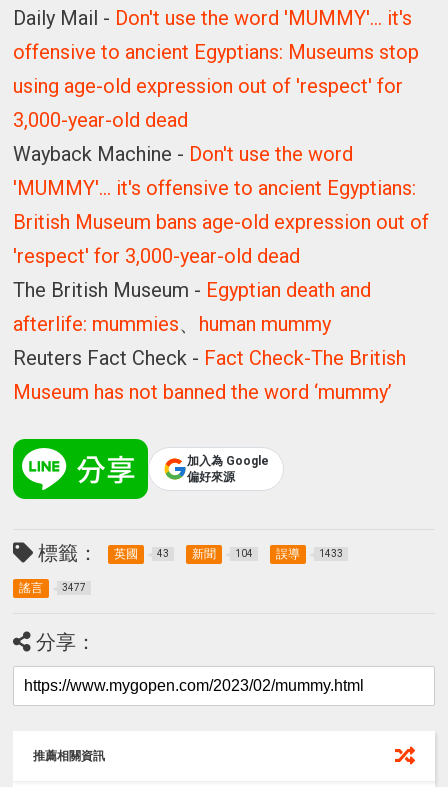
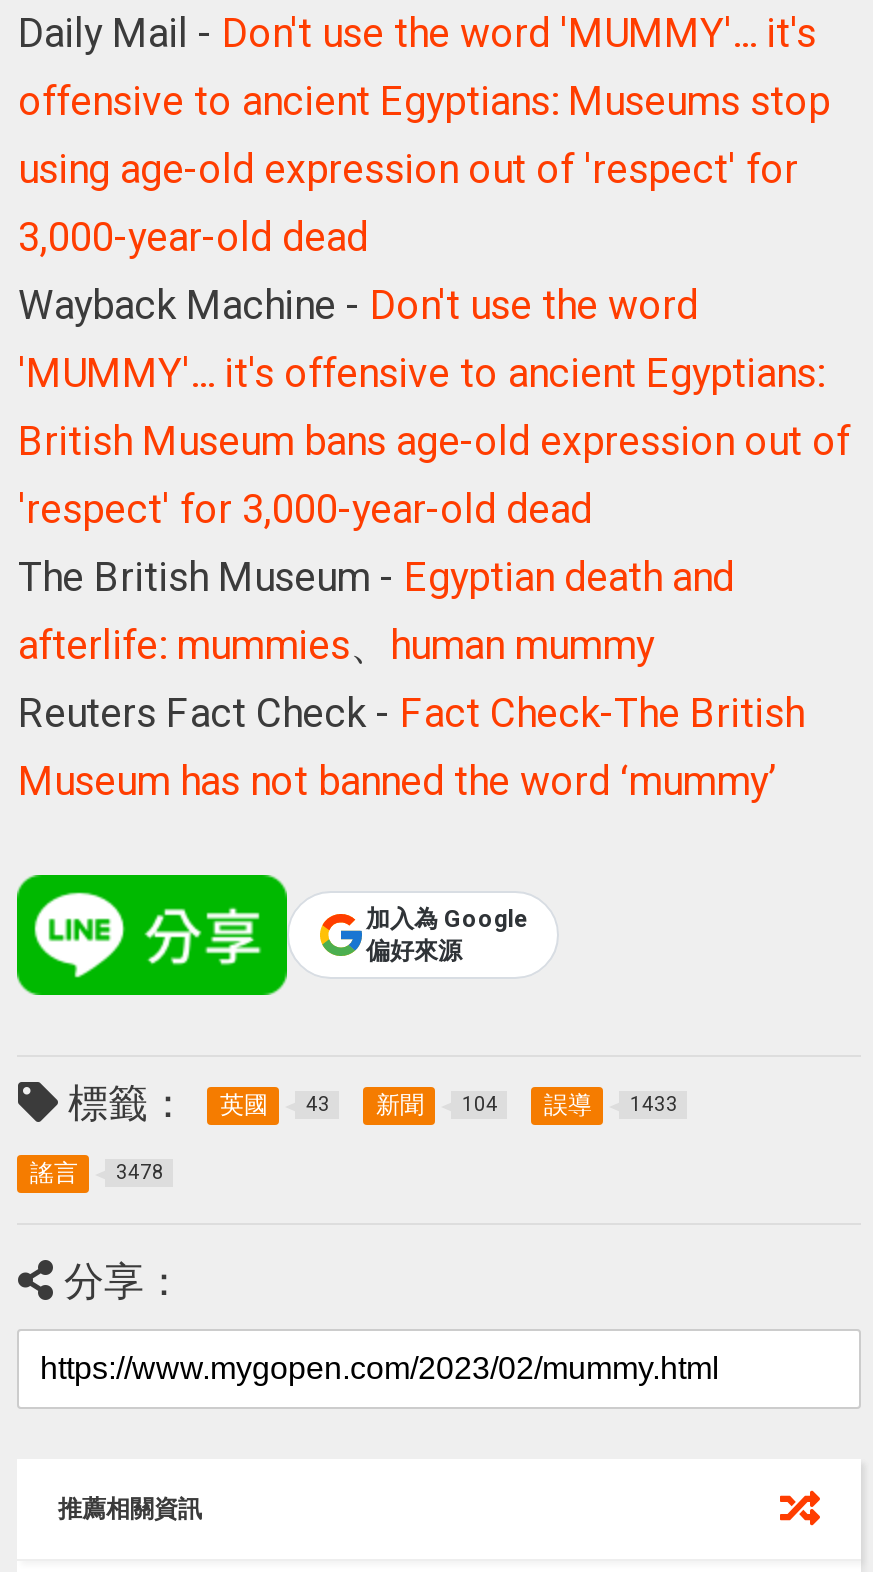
- 謠言 3477
+ 謠言 3478
